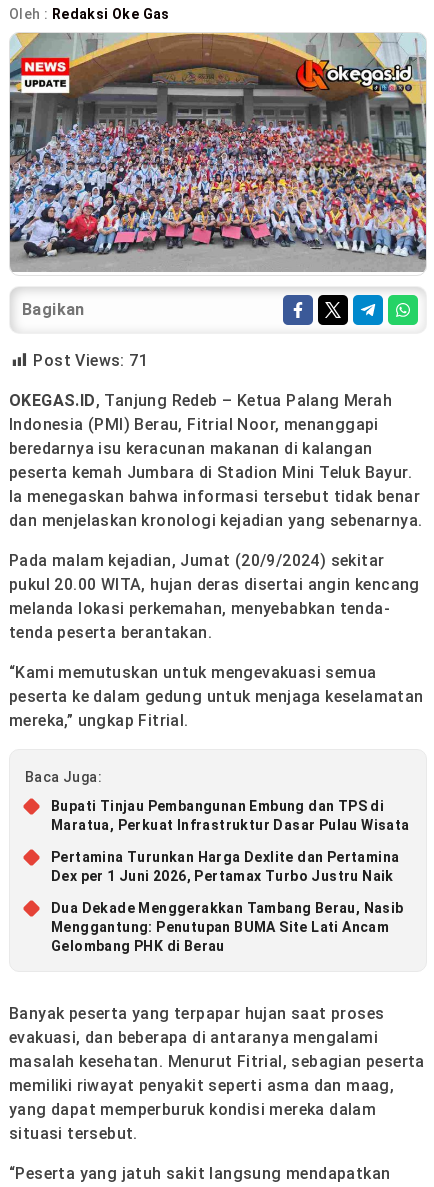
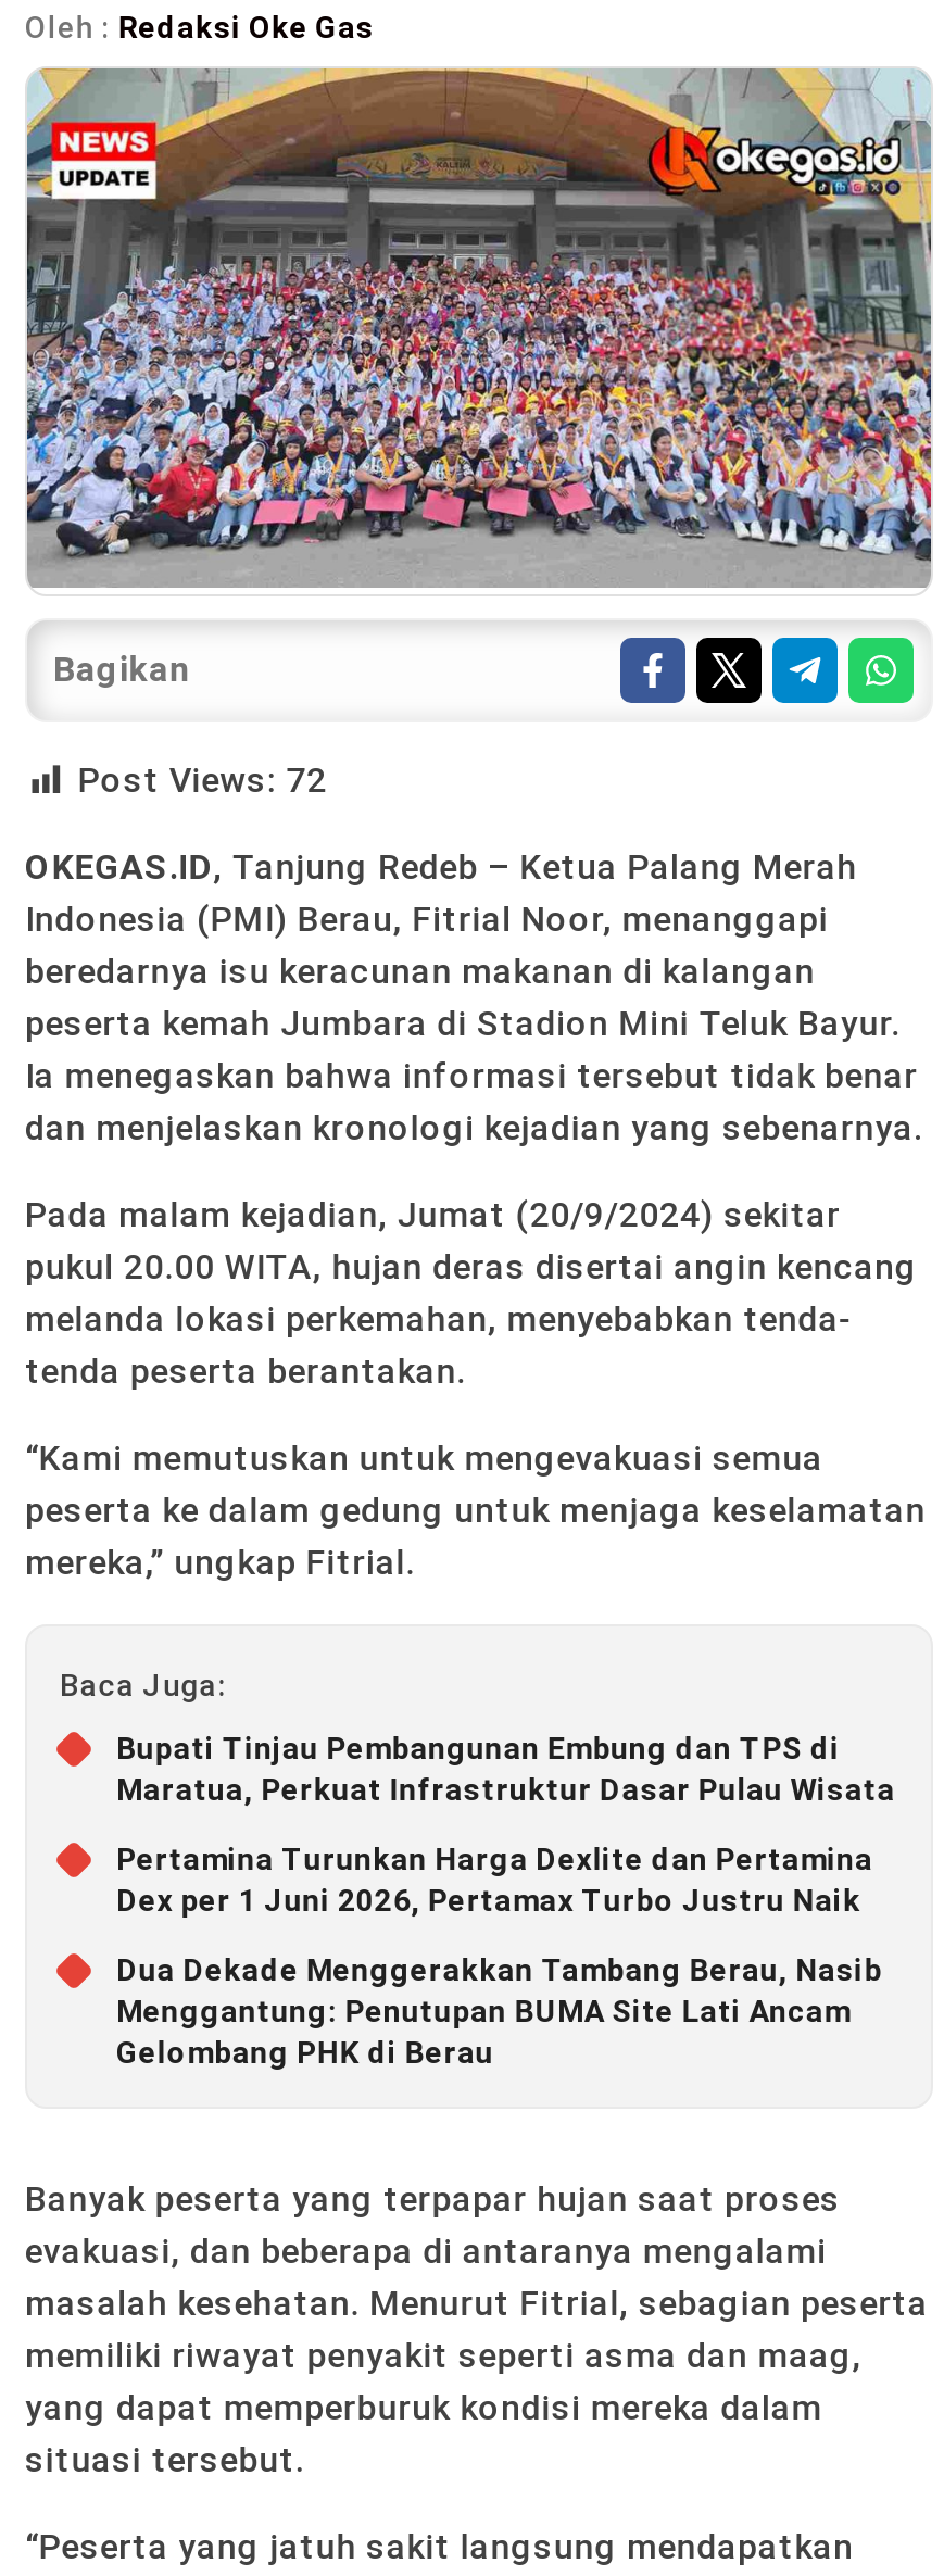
- Post Views: 71
+ Post Views: 72
